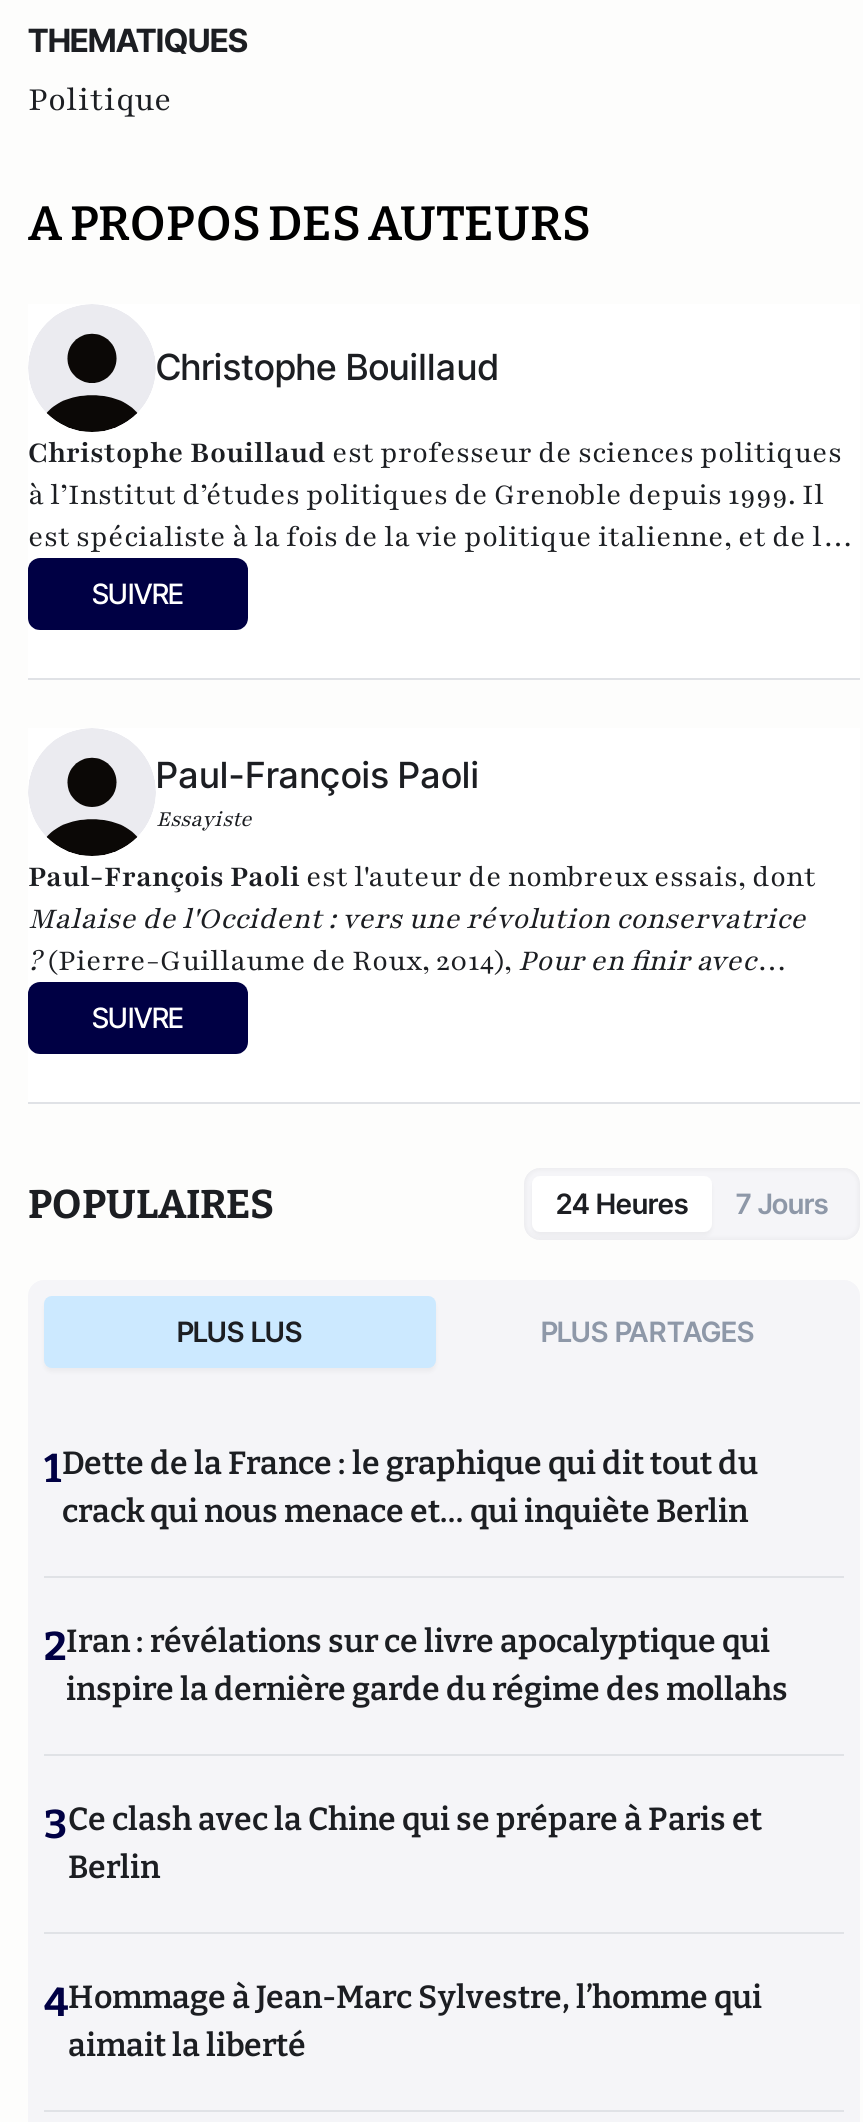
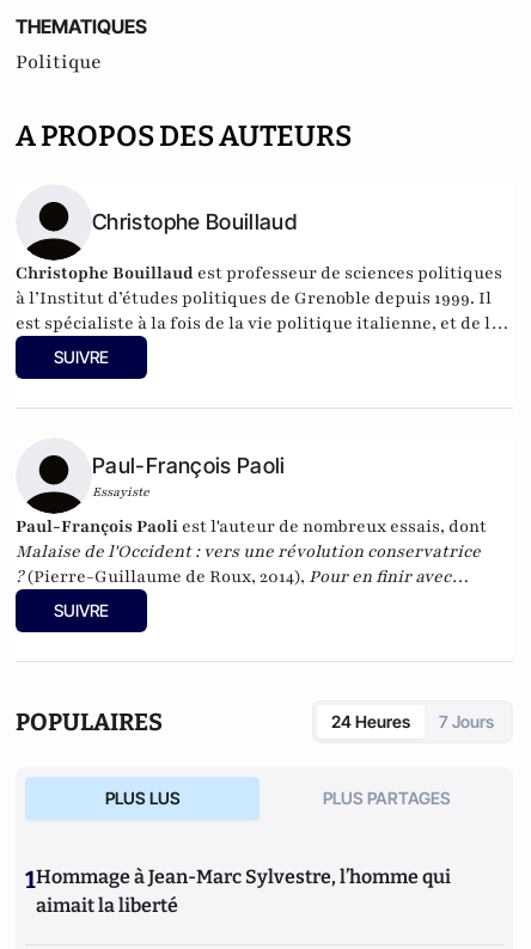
- 1Dette de la France : le graphique qui dit tout du
- crack qui nous menace et… qui inquiète Berlin
- 2Iran : révélations sur ce livre apocalyptique qui
- inspire la dernière garde du régime des mollahs
- 3Ce clash avec la Chine qui se prépare à Paris et
- Berlin
- 4Hommage à Jean-Marc Sylvestre, l’homme qui
+ 1Hommage à Jean-Marc Sylvestre, l’homme qui
